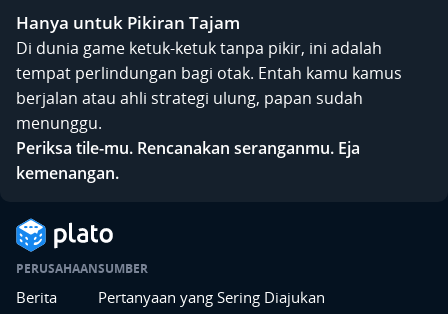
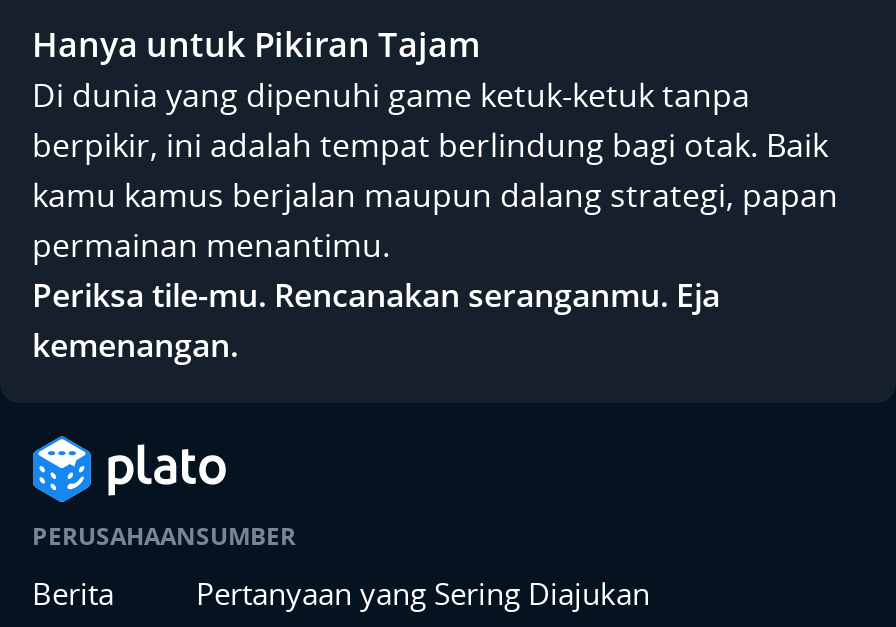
- Di dunia game ketuk-ketuk tanpa pikir, ini adalah
- tempat perlindungan bagi otak. Entah kamu kamus
- berjalan atau ahli strategi ulung, papan sudah
- menunggu.
+ Di dunia yang dipenuhi game ketuk-ketuk tanpa
+ berpikir, ini adalah tempat berlindung bagi otak. Baik
+ kamu kamus berjalan maupun dalang strategi, papan
+ permainan menantimu.
